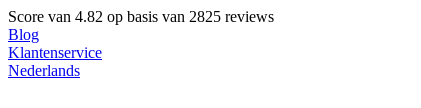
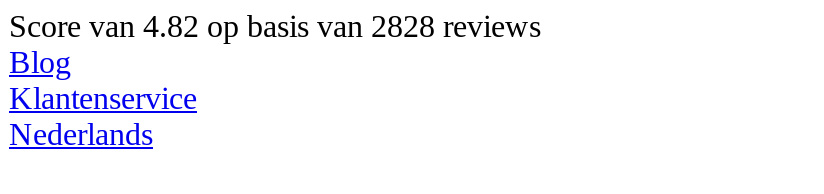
- Score van 4.82 op basis van 2825 reviews
+ Score van 4.82 op basis van 2828 reviews
